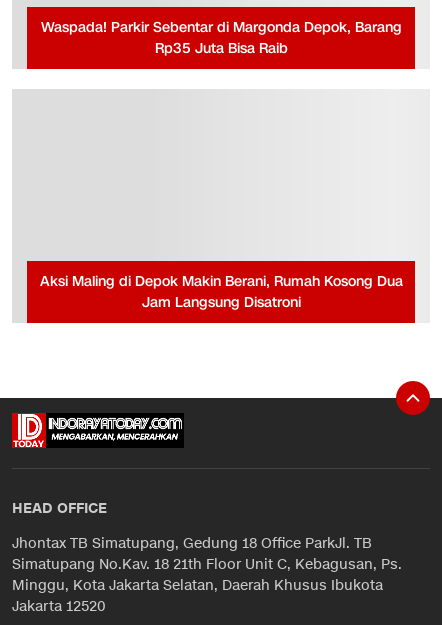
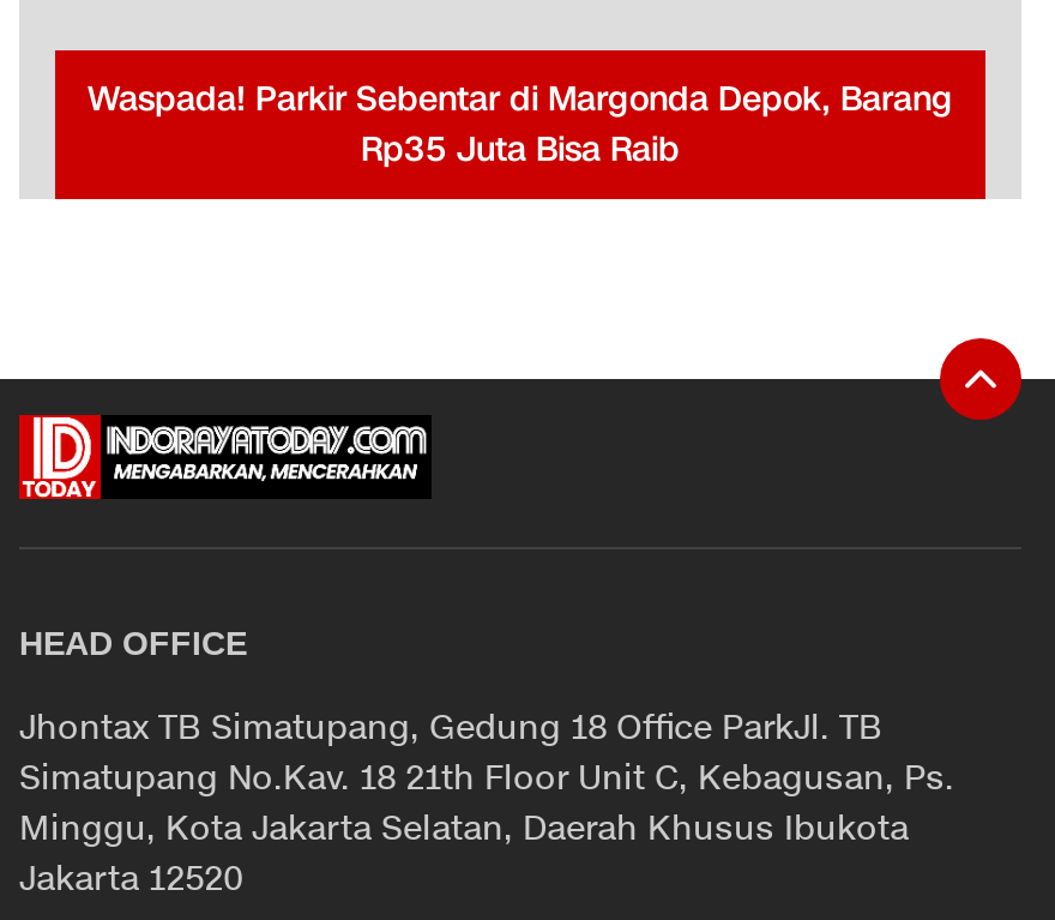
- Aksi Maling di Depok Makin Berani, Rumah Kosong Dua
- Jam Langsung Disatroni
